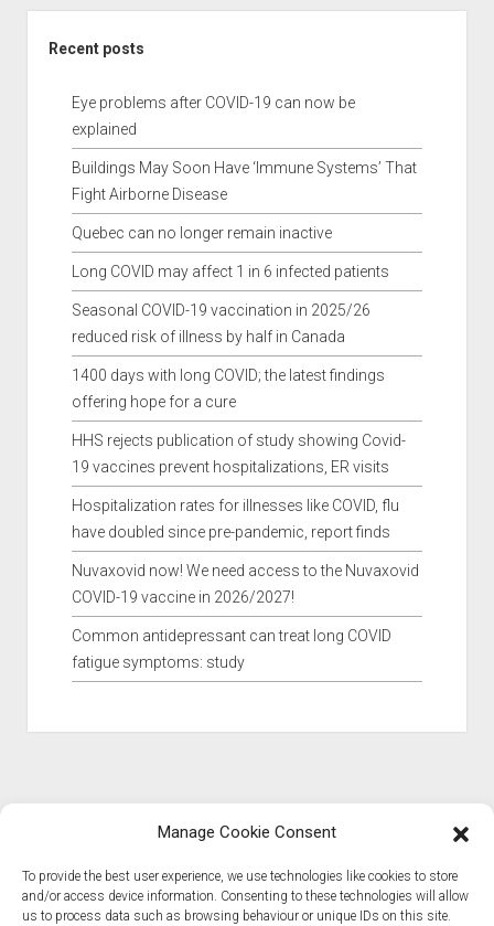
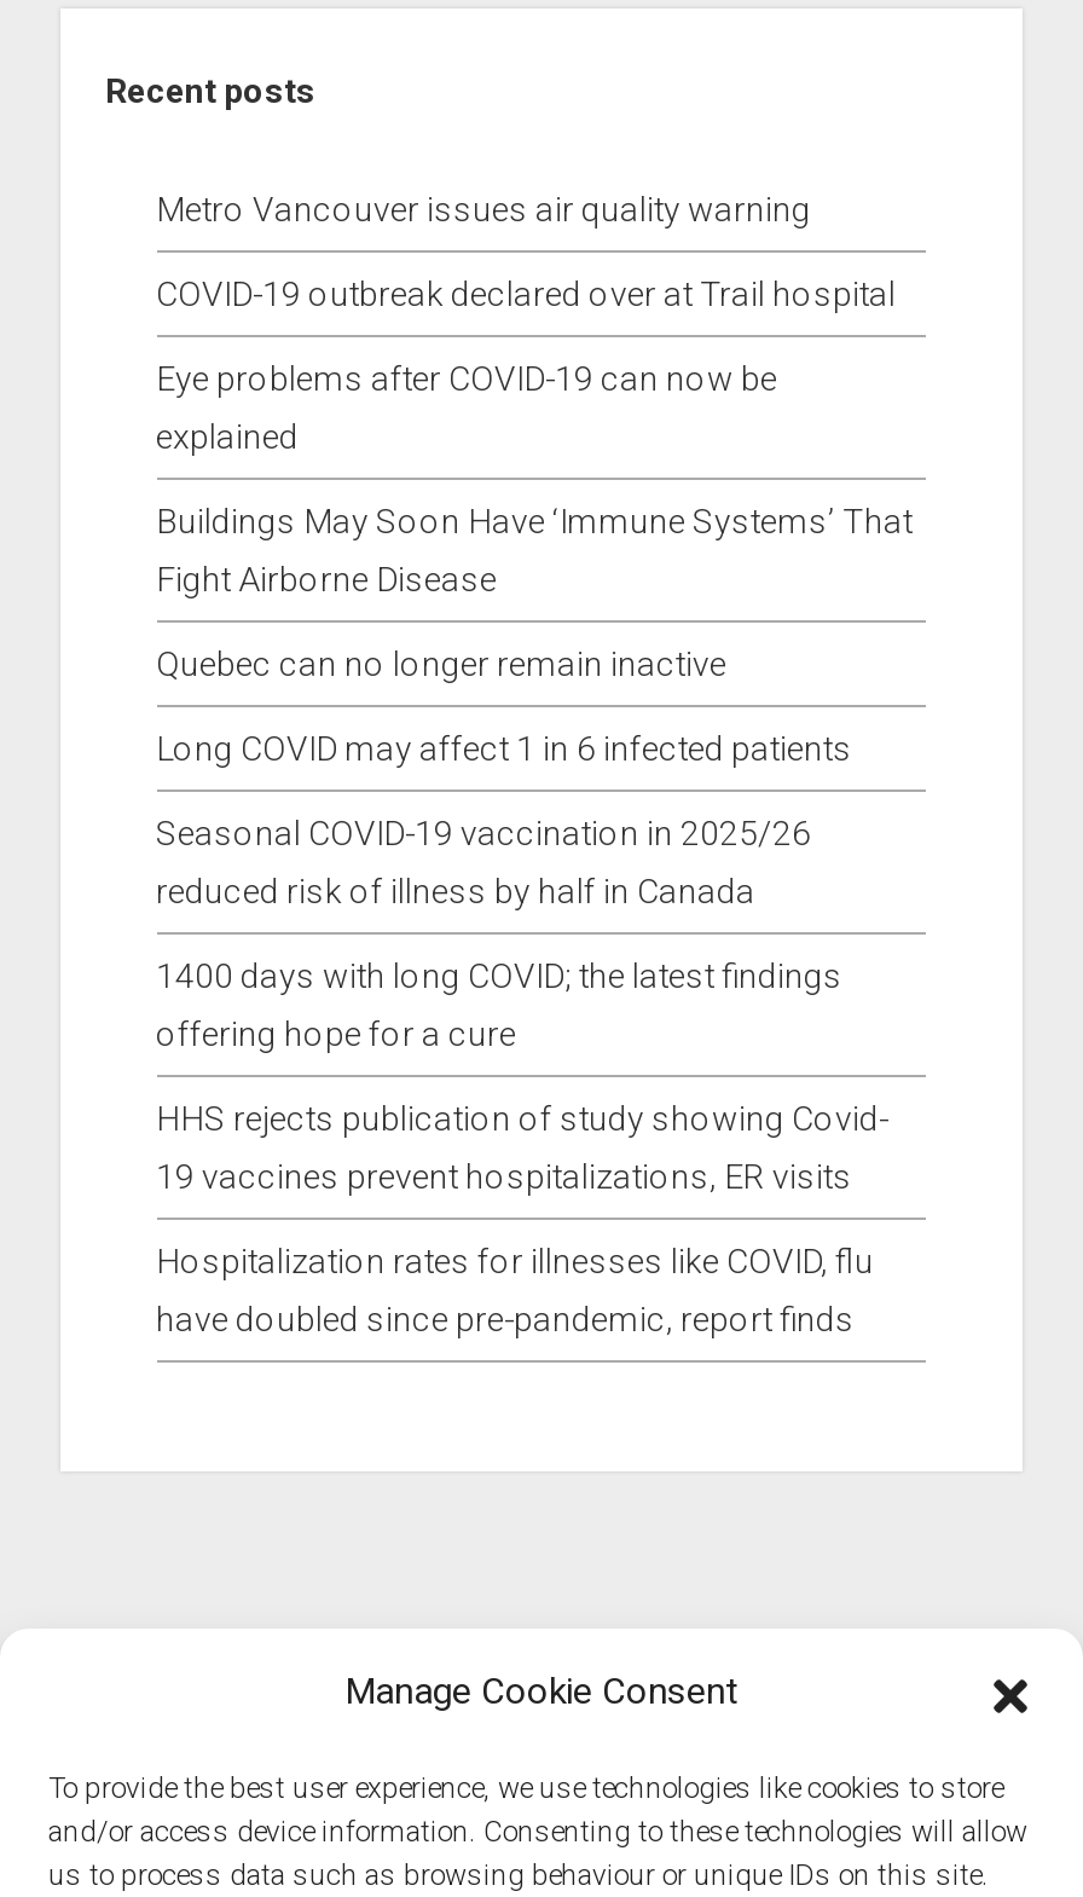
+ Metro Vancouver issues air quality warning
+ COVID-19 outbreak declared over at Trail hospital

moved down: Eye problems after COVID-19 can now be | explained | Buildings May Soon Have ‘Immune Systems’ That | ... | Hospitalization rates for illnesses like COVID, flu | have doubled since pre-pandemic, report finds

- Nuvaxovid now! We need access to the Nuvaxovid
- COVID-19 vaccine in 2026/2027!
- Common antidepressant can treat long COVID
- fatigue symptoms: study
